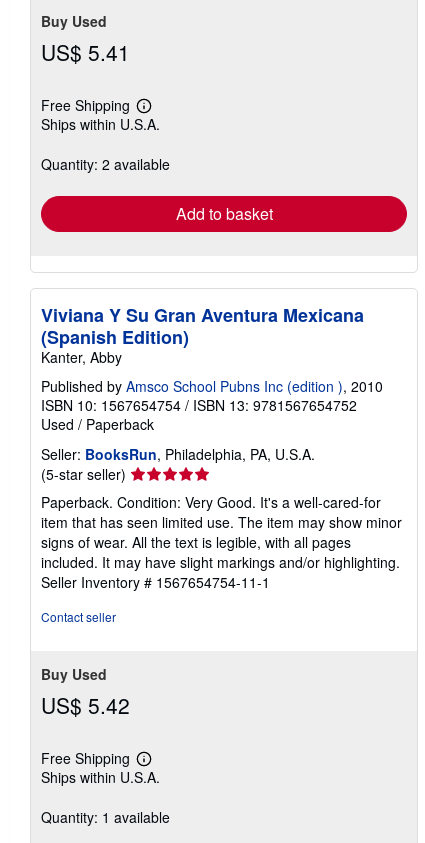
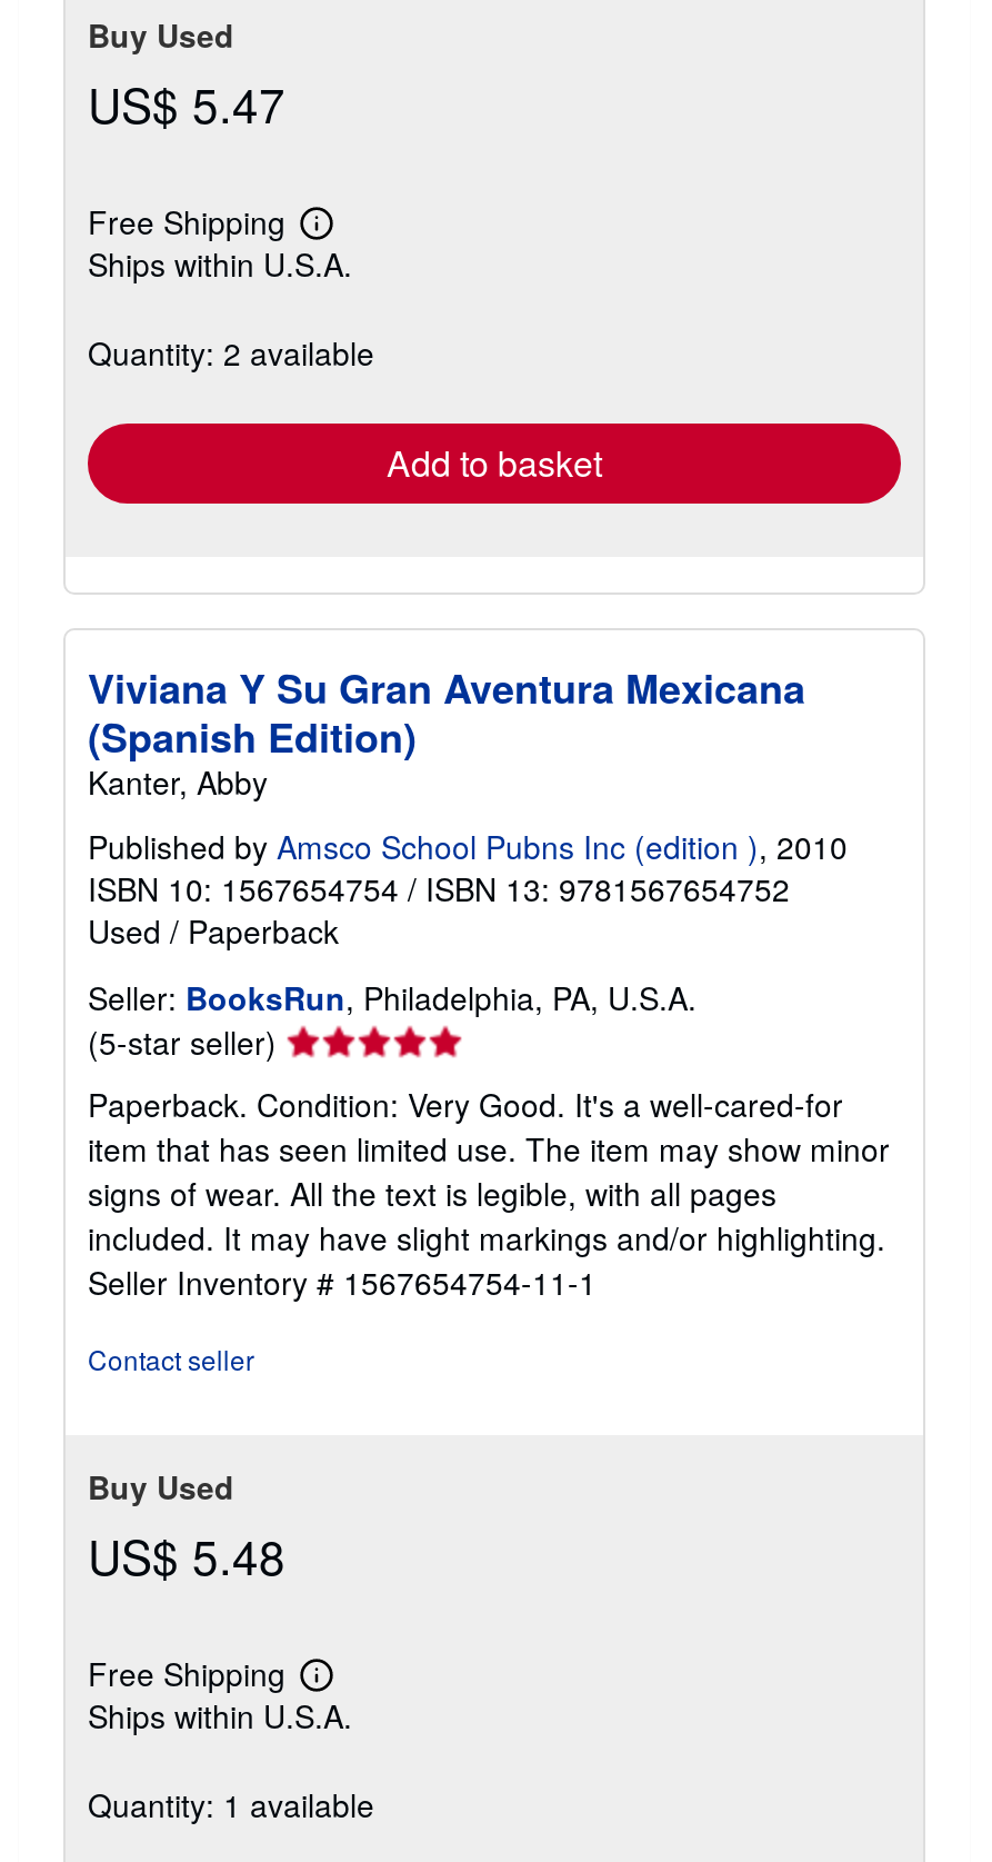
- US$ 5.41
+ US$ 5.47

- US$ 5.42
+ US$ 5.48
